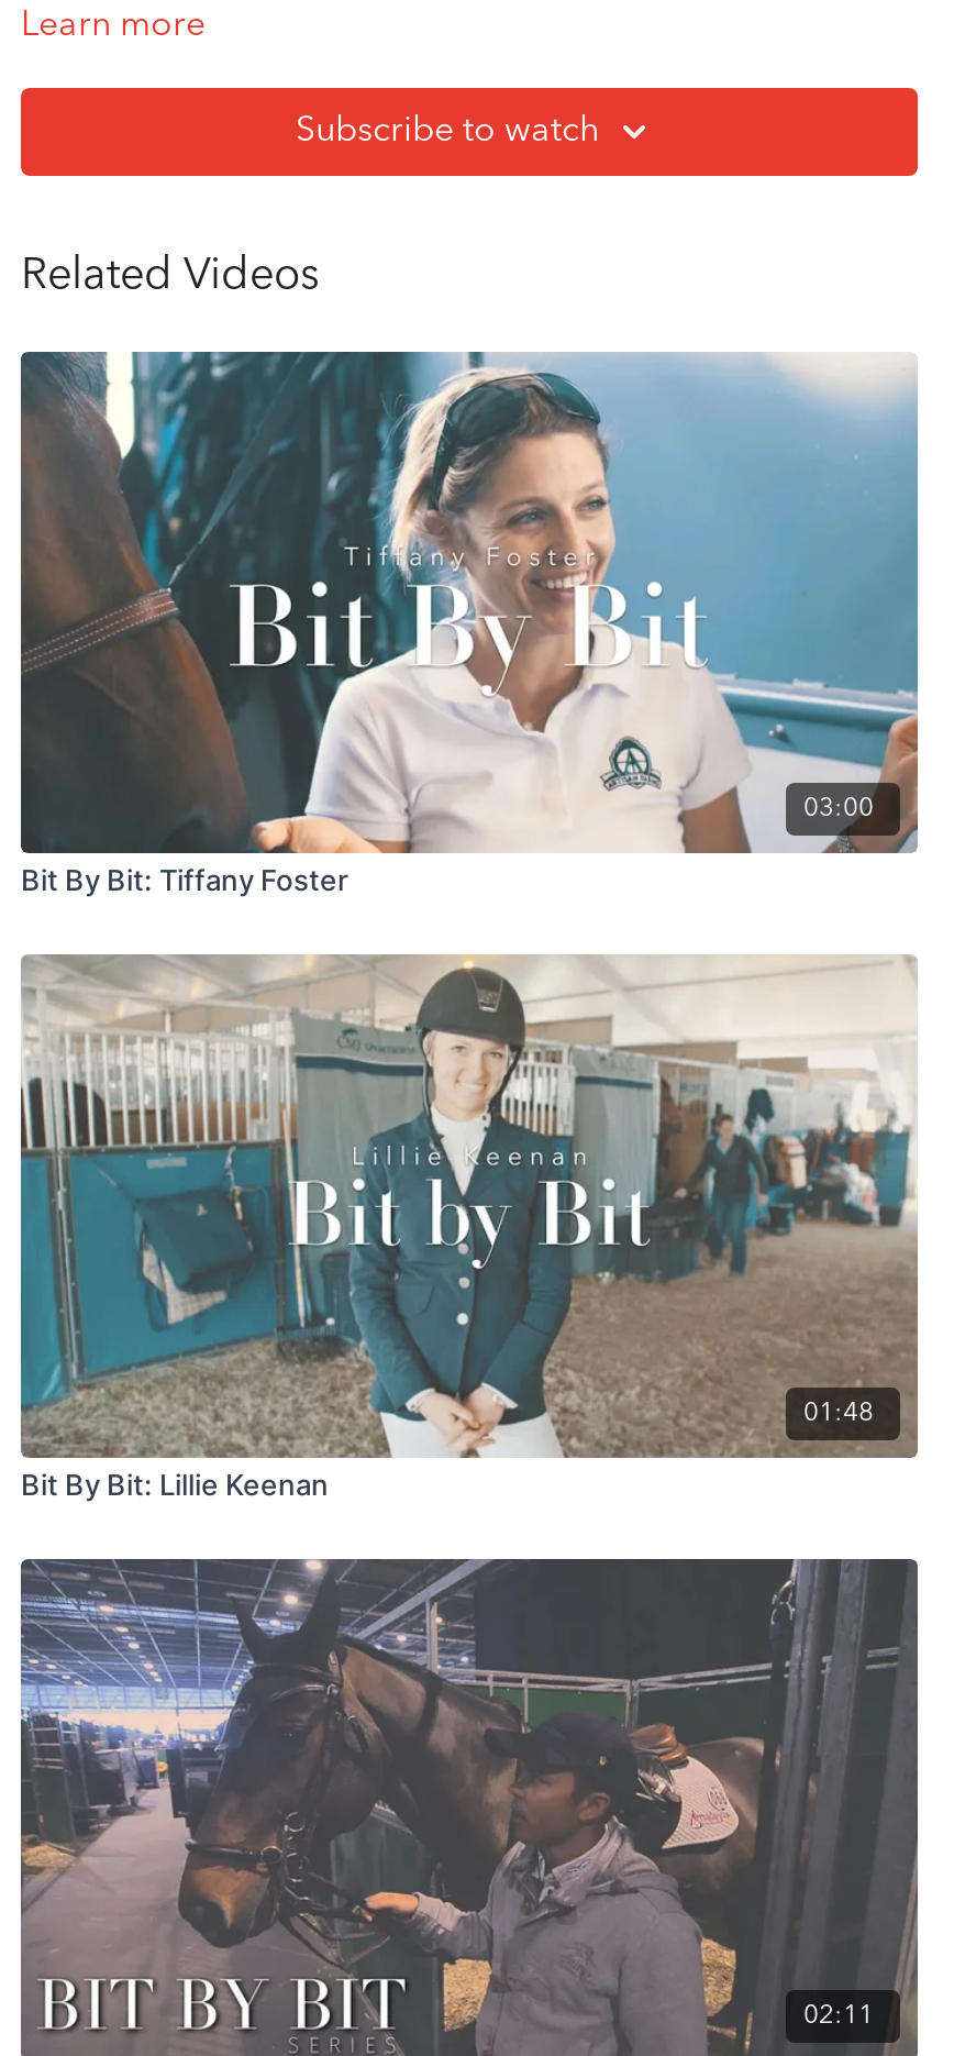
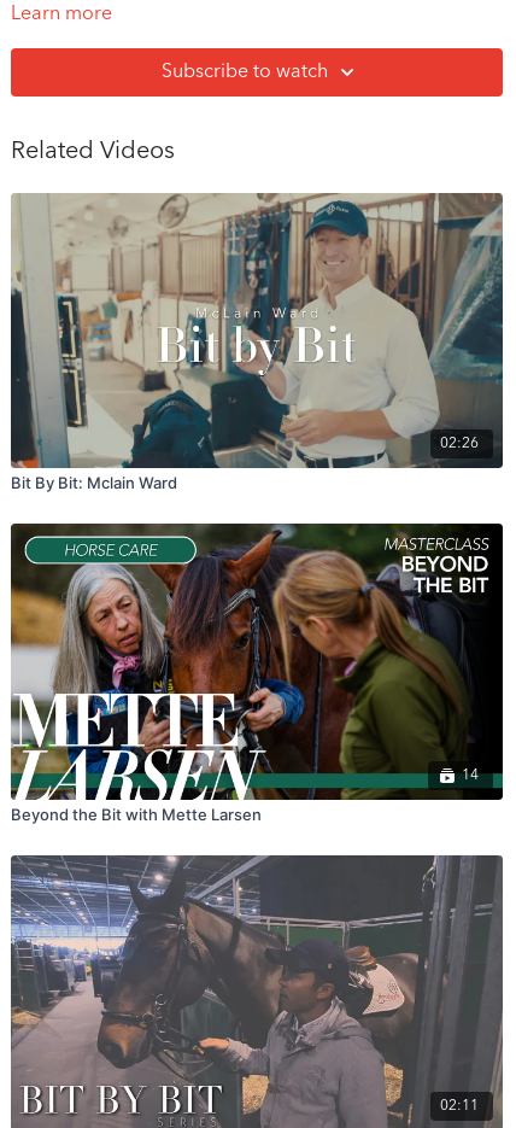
- [image]
- 03:00
+ [image]
+ 02:26

- Bit By Bit: Tiffany Foster
+ Bit By Bit: Mclain Ward

- [image]
- 01:48
+ [image]
+ 14

- Bit By Bit: Lillie Keenan
+ Beyond the Bit with Mette Larsen
